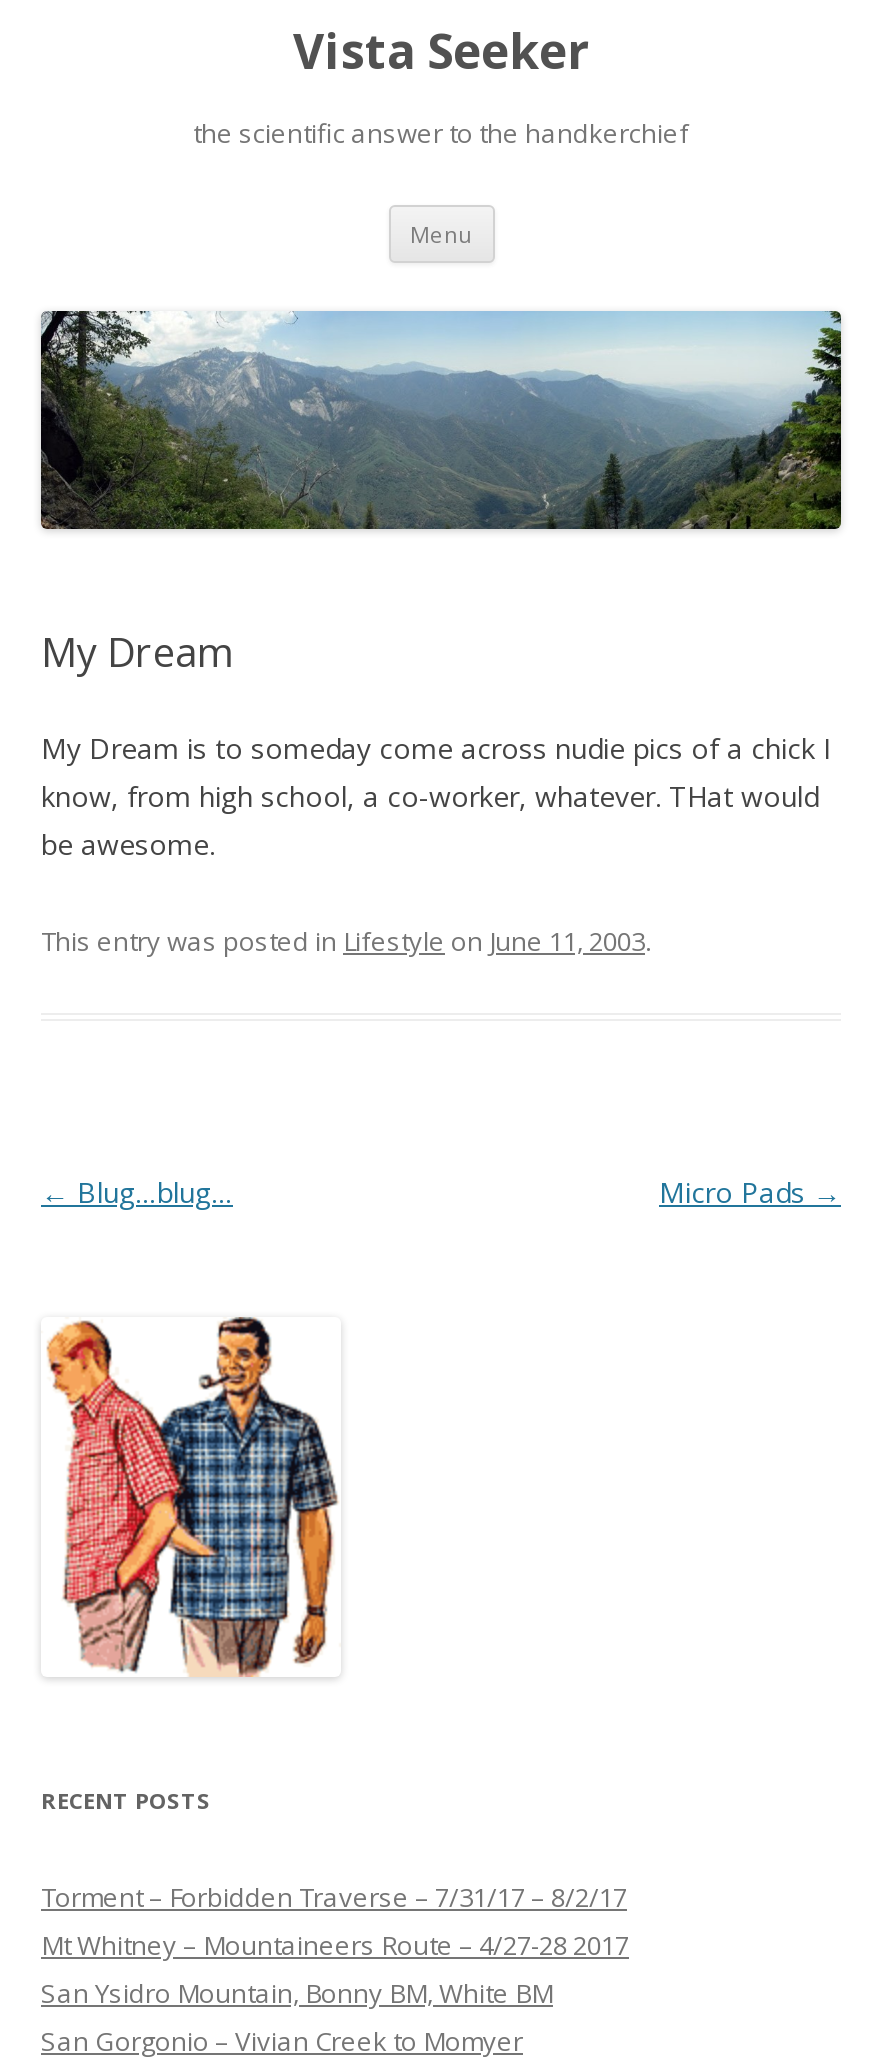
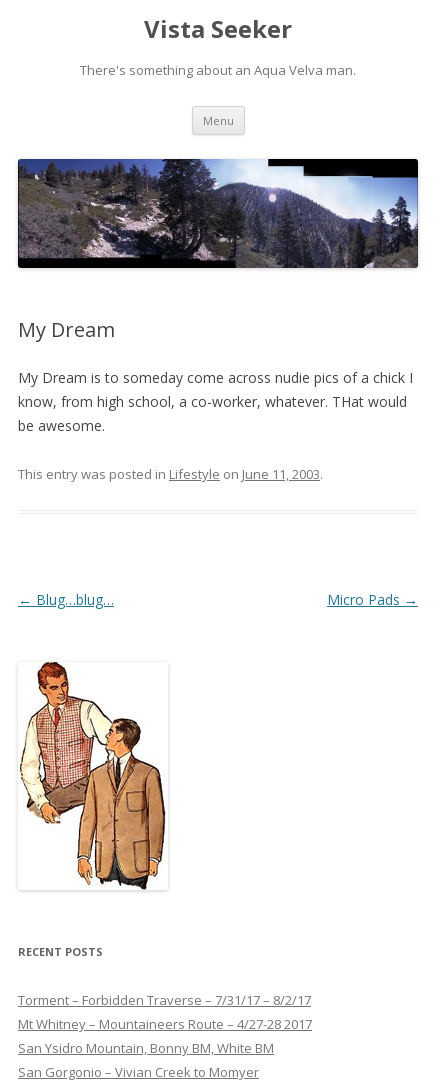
- the scientific answer to the handkerchief
+ There's something about an Aqua Velva man.

- [image]
+ [image]

- [image]
+ [image]
